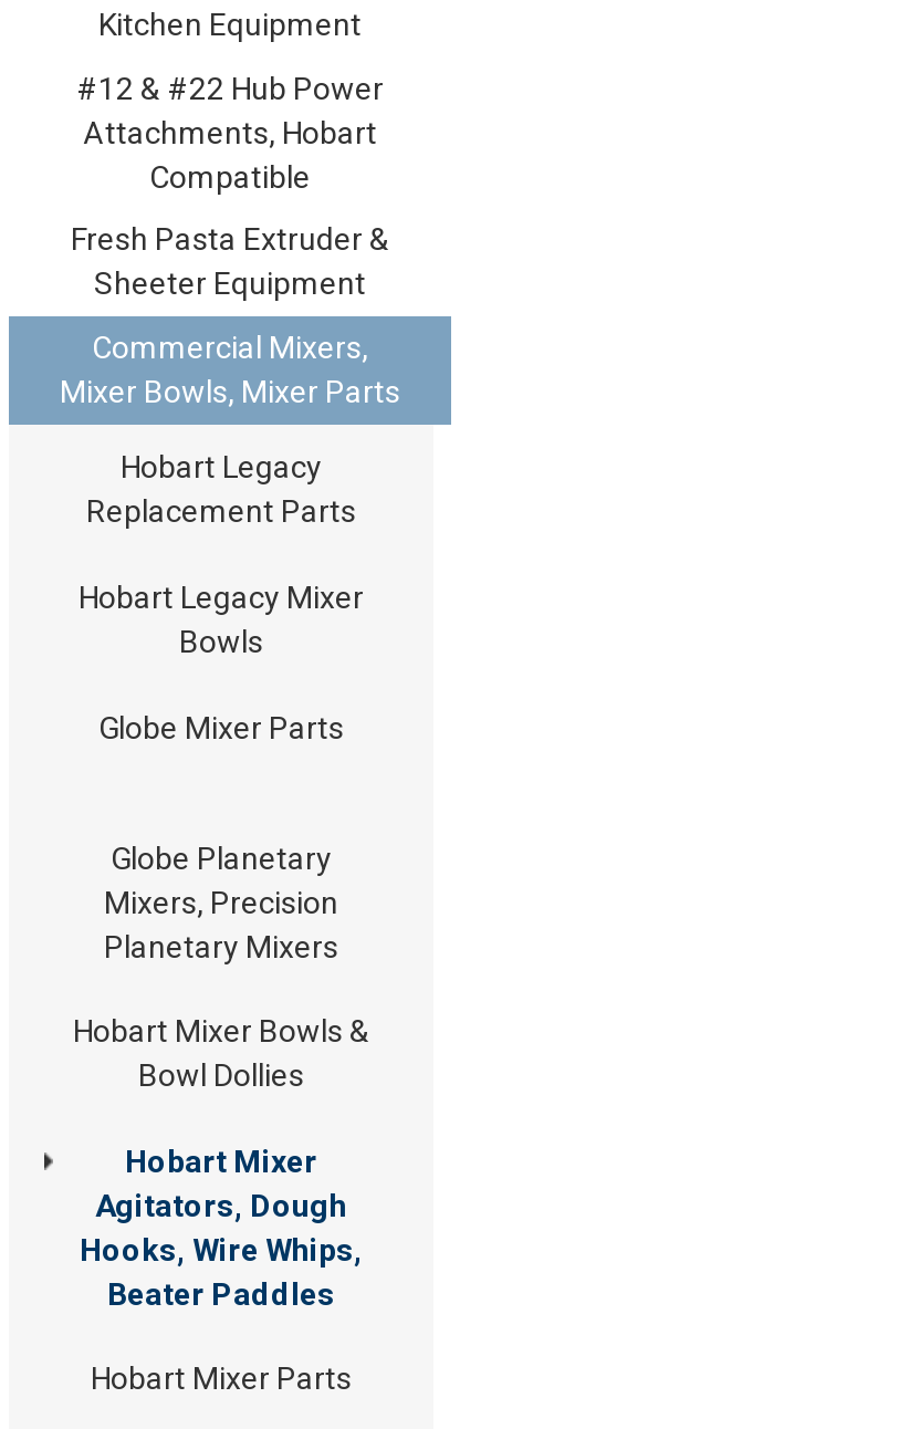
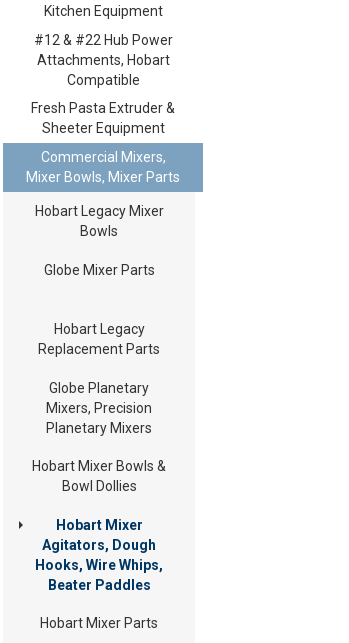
moved down: Hobart Legacy | Replacement Parts

moved up: Hobart Legacy Mixer | Bowls | Globe Mixer Parts
